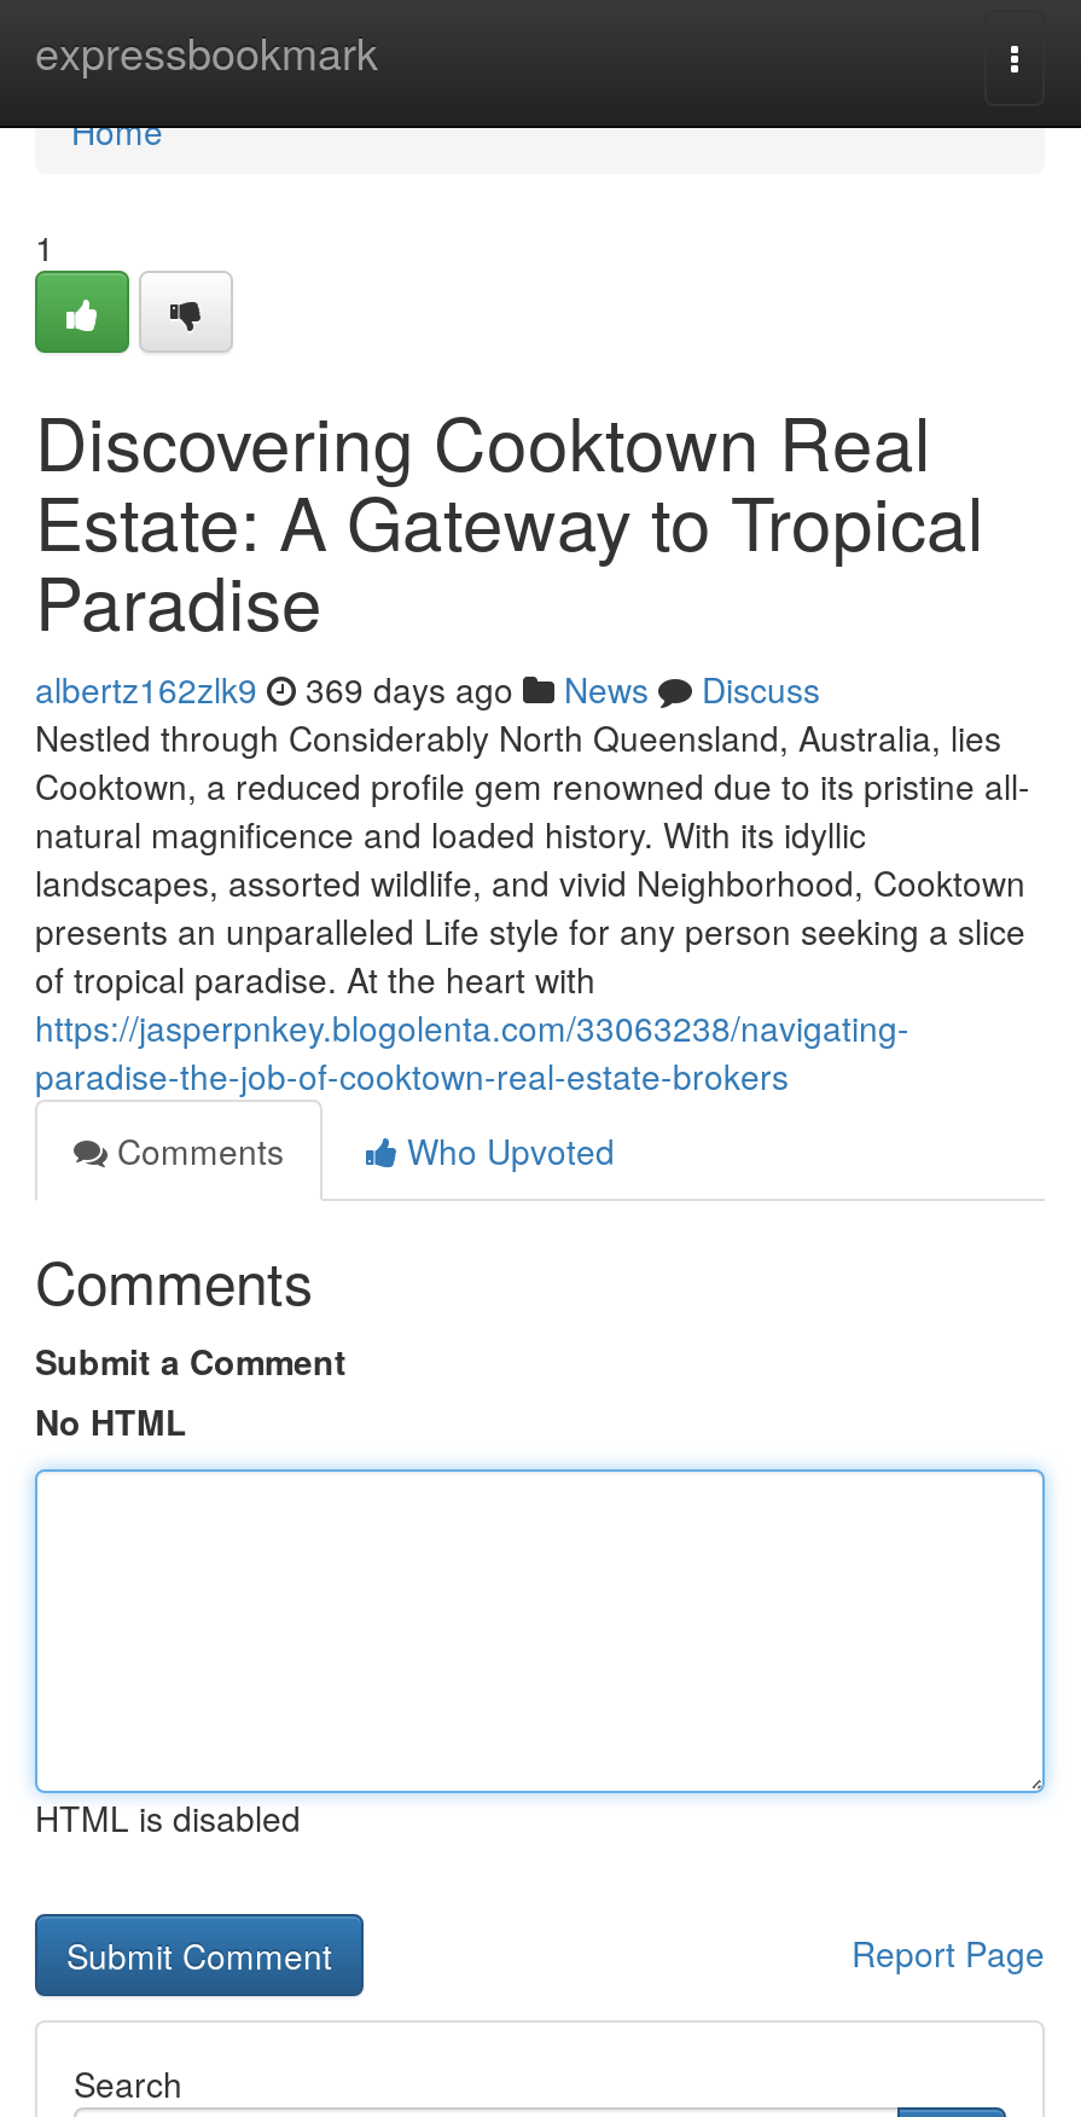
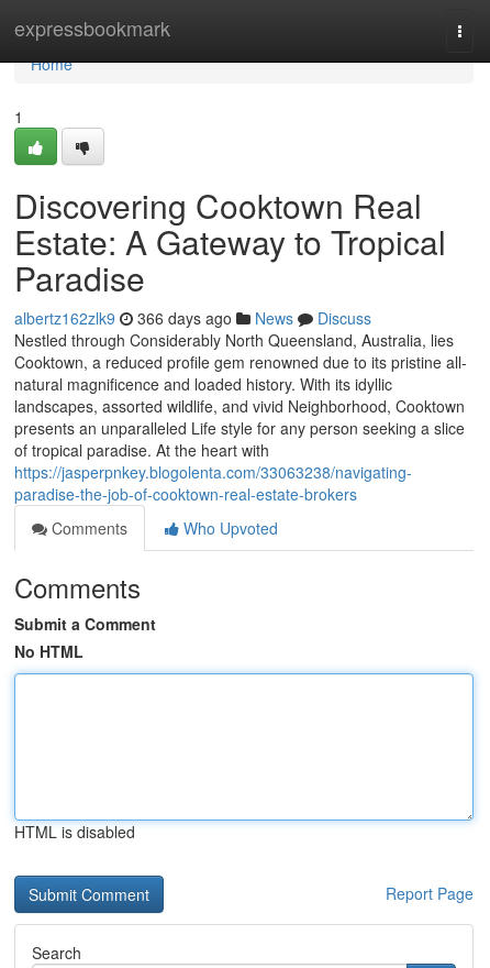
- albertz162zlk9 369 days ago News Discuss
+ albertz162zlk9 366 days ago News Discuss
